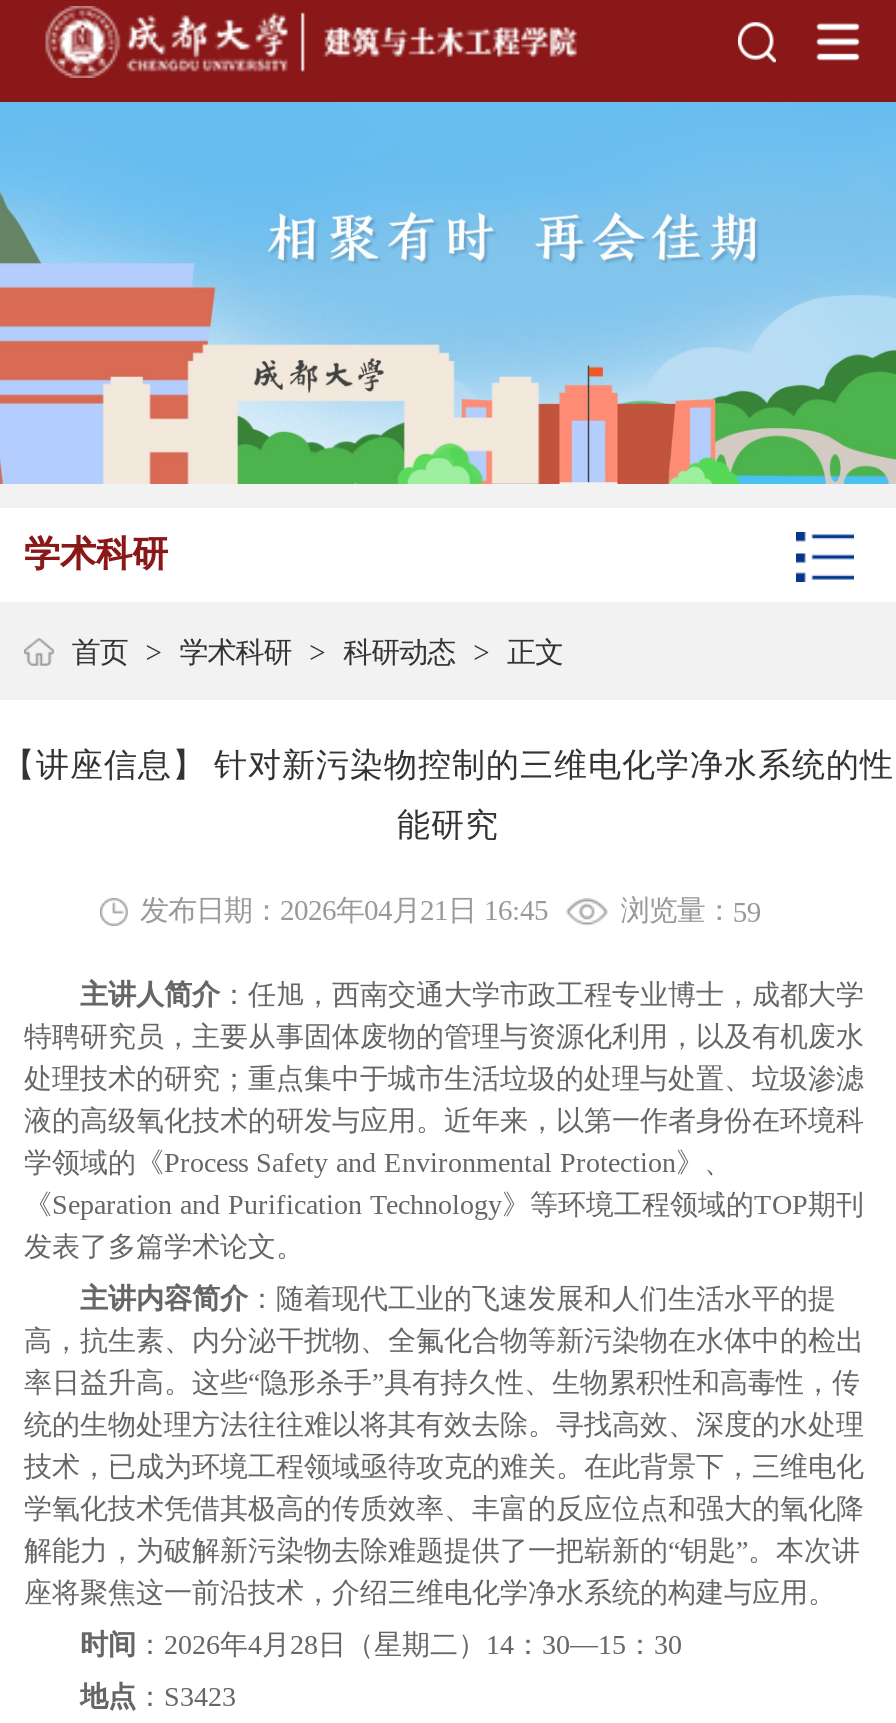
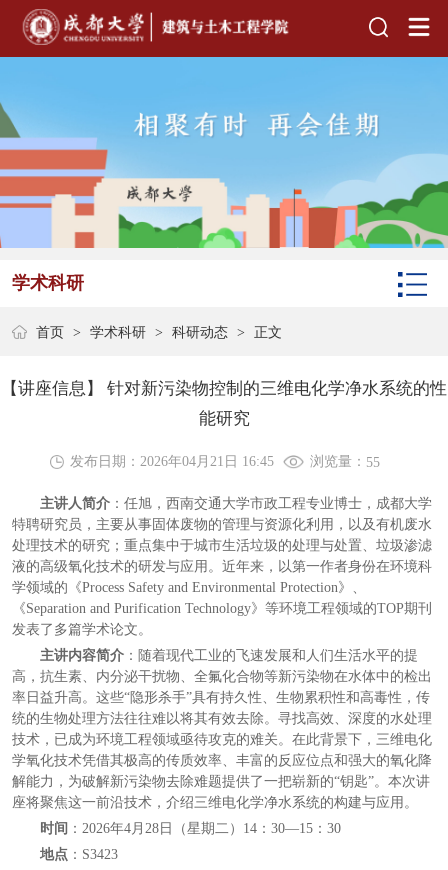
- 浏览量：59
+ 浏览量：55
